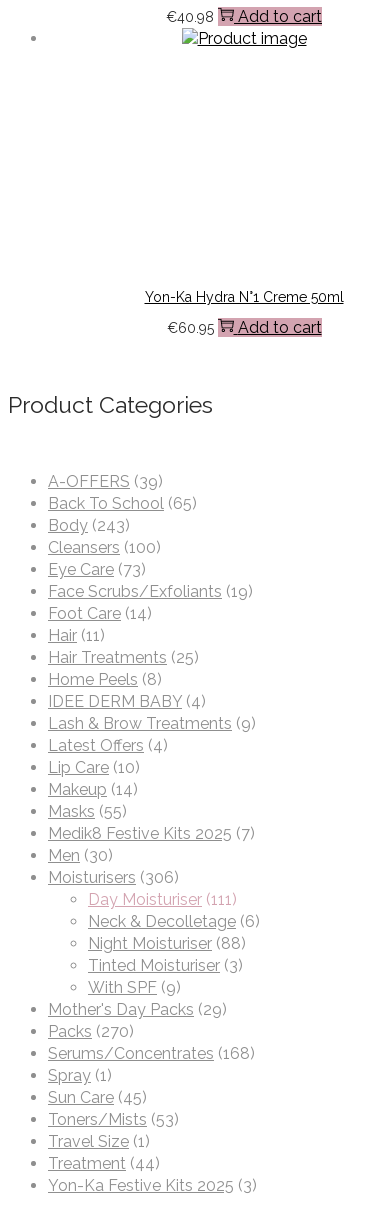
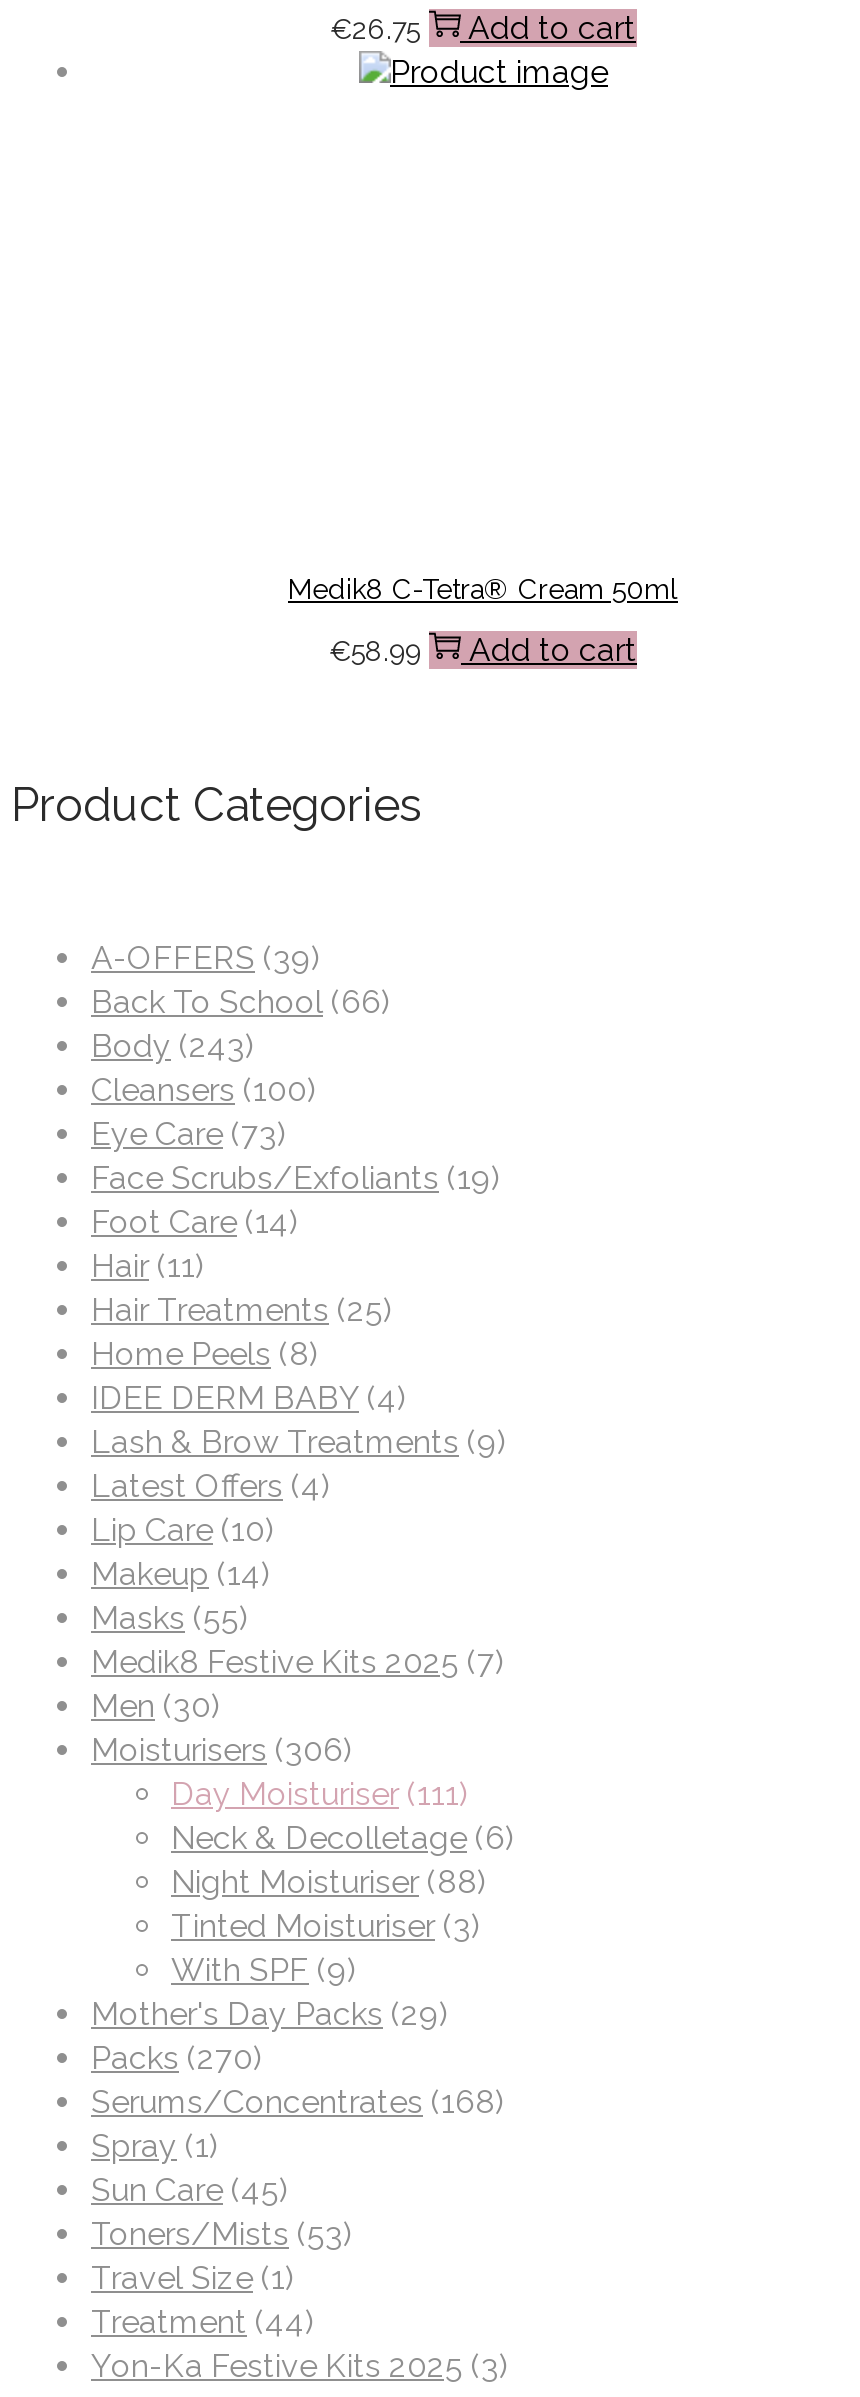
- €40.98 Add to cart
+ €26.75 Add to cart

- Yon-Ka Hydra N°1 Creme 50ml
+ Medik8 C-Tetra® Cream 50ml

- €60.95 Add to cart
+ €58.99 Add to cart

- Back To School (65)
+ Back To School (66)
